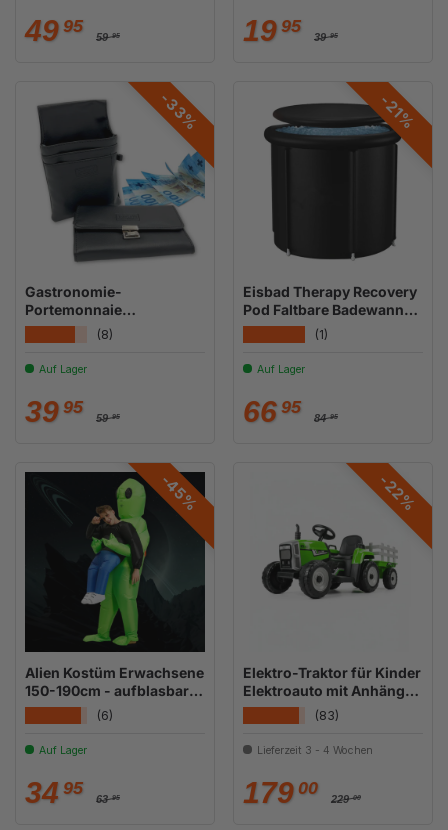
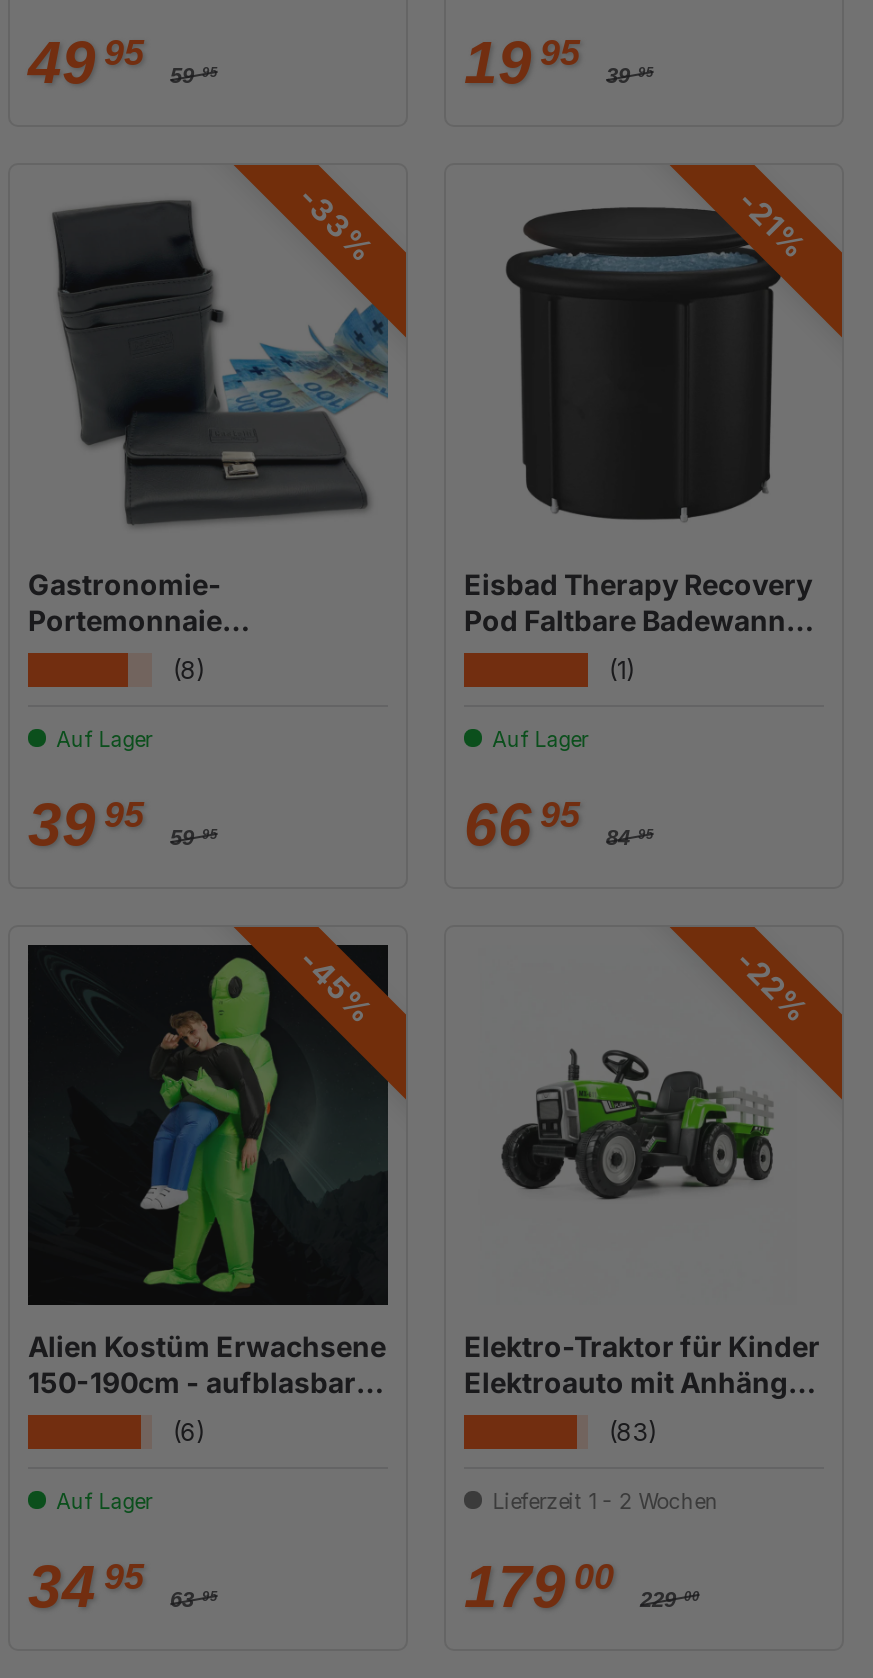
- Lieferzeit 3 - 4 Wochen
+ Lieferzeit 1 - 2 Wochen
